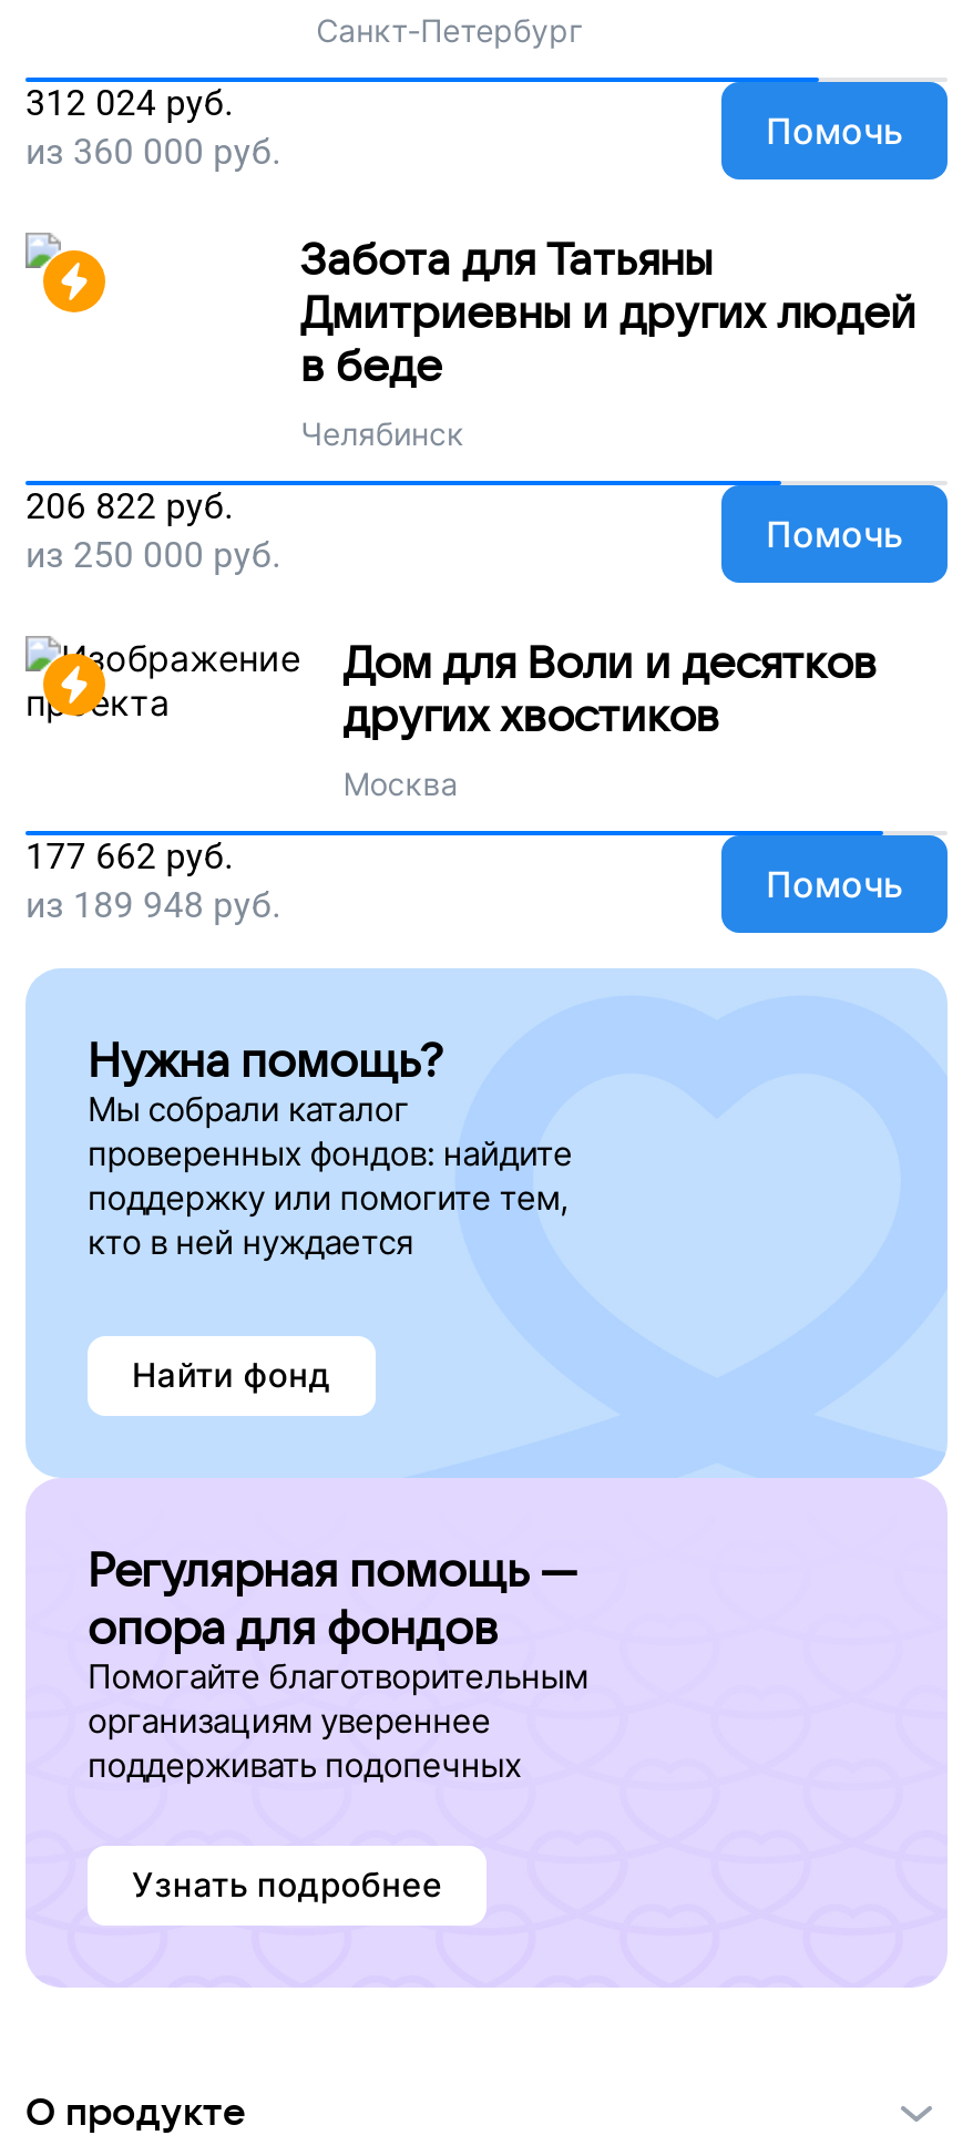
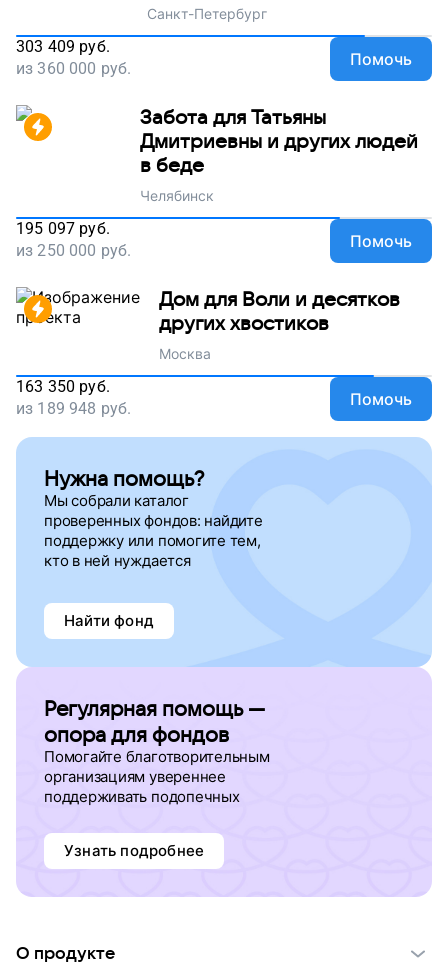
- 312 024 руб.
+ 303 409 руб.

- 206 822 руб.
+ 195 097 руб.

- 177 662 руб.
+ 163 350 руб.
